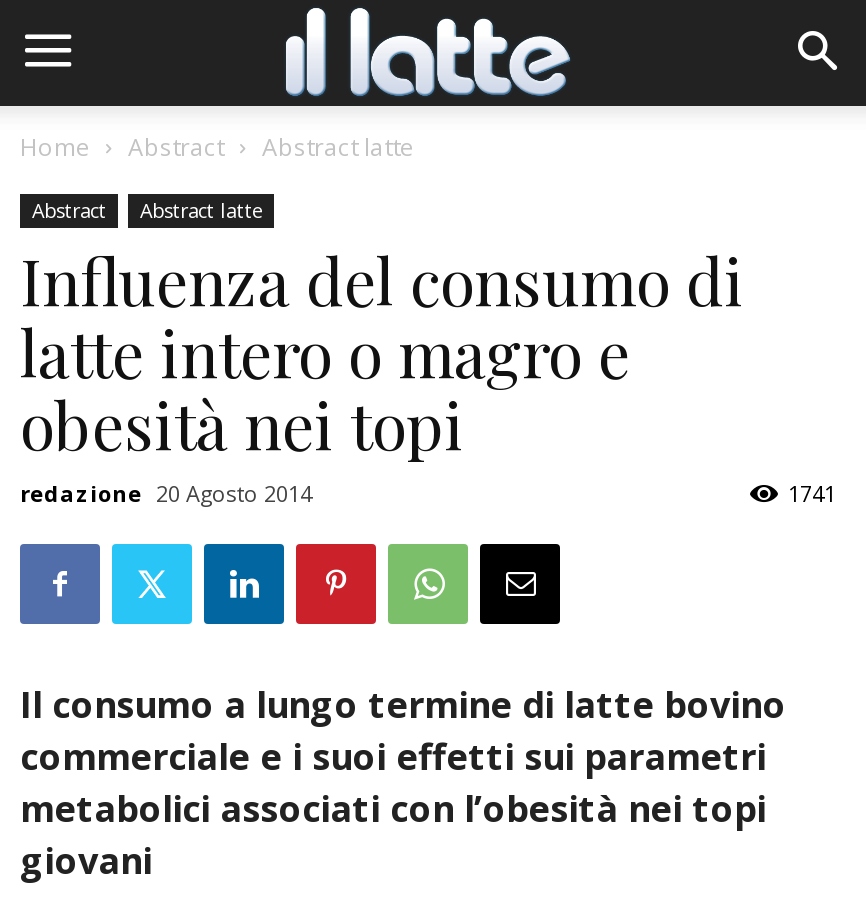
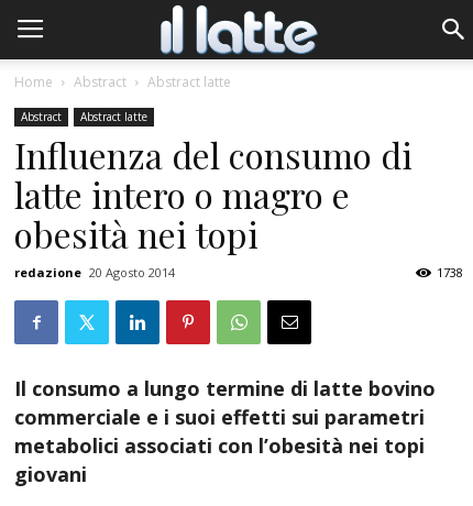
- 1741
+ 1738
